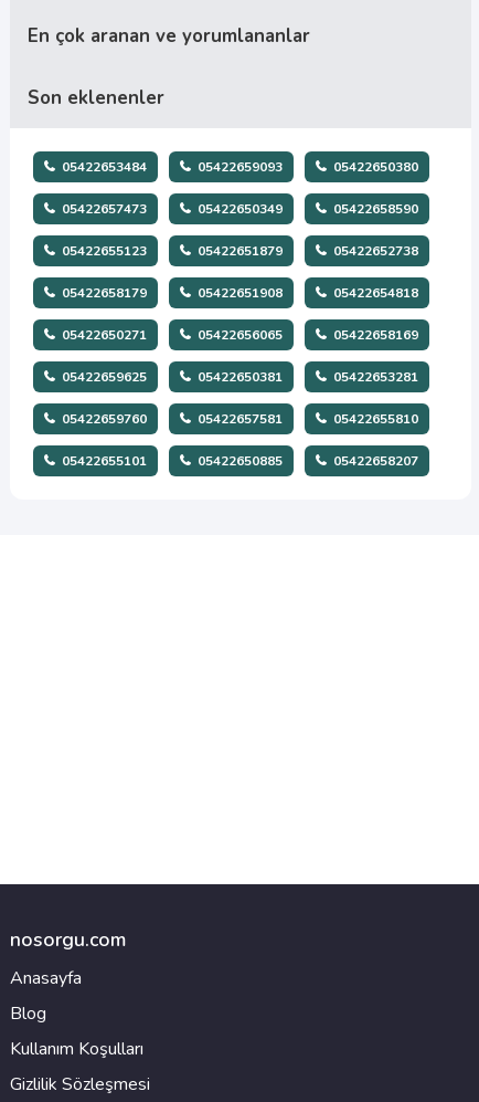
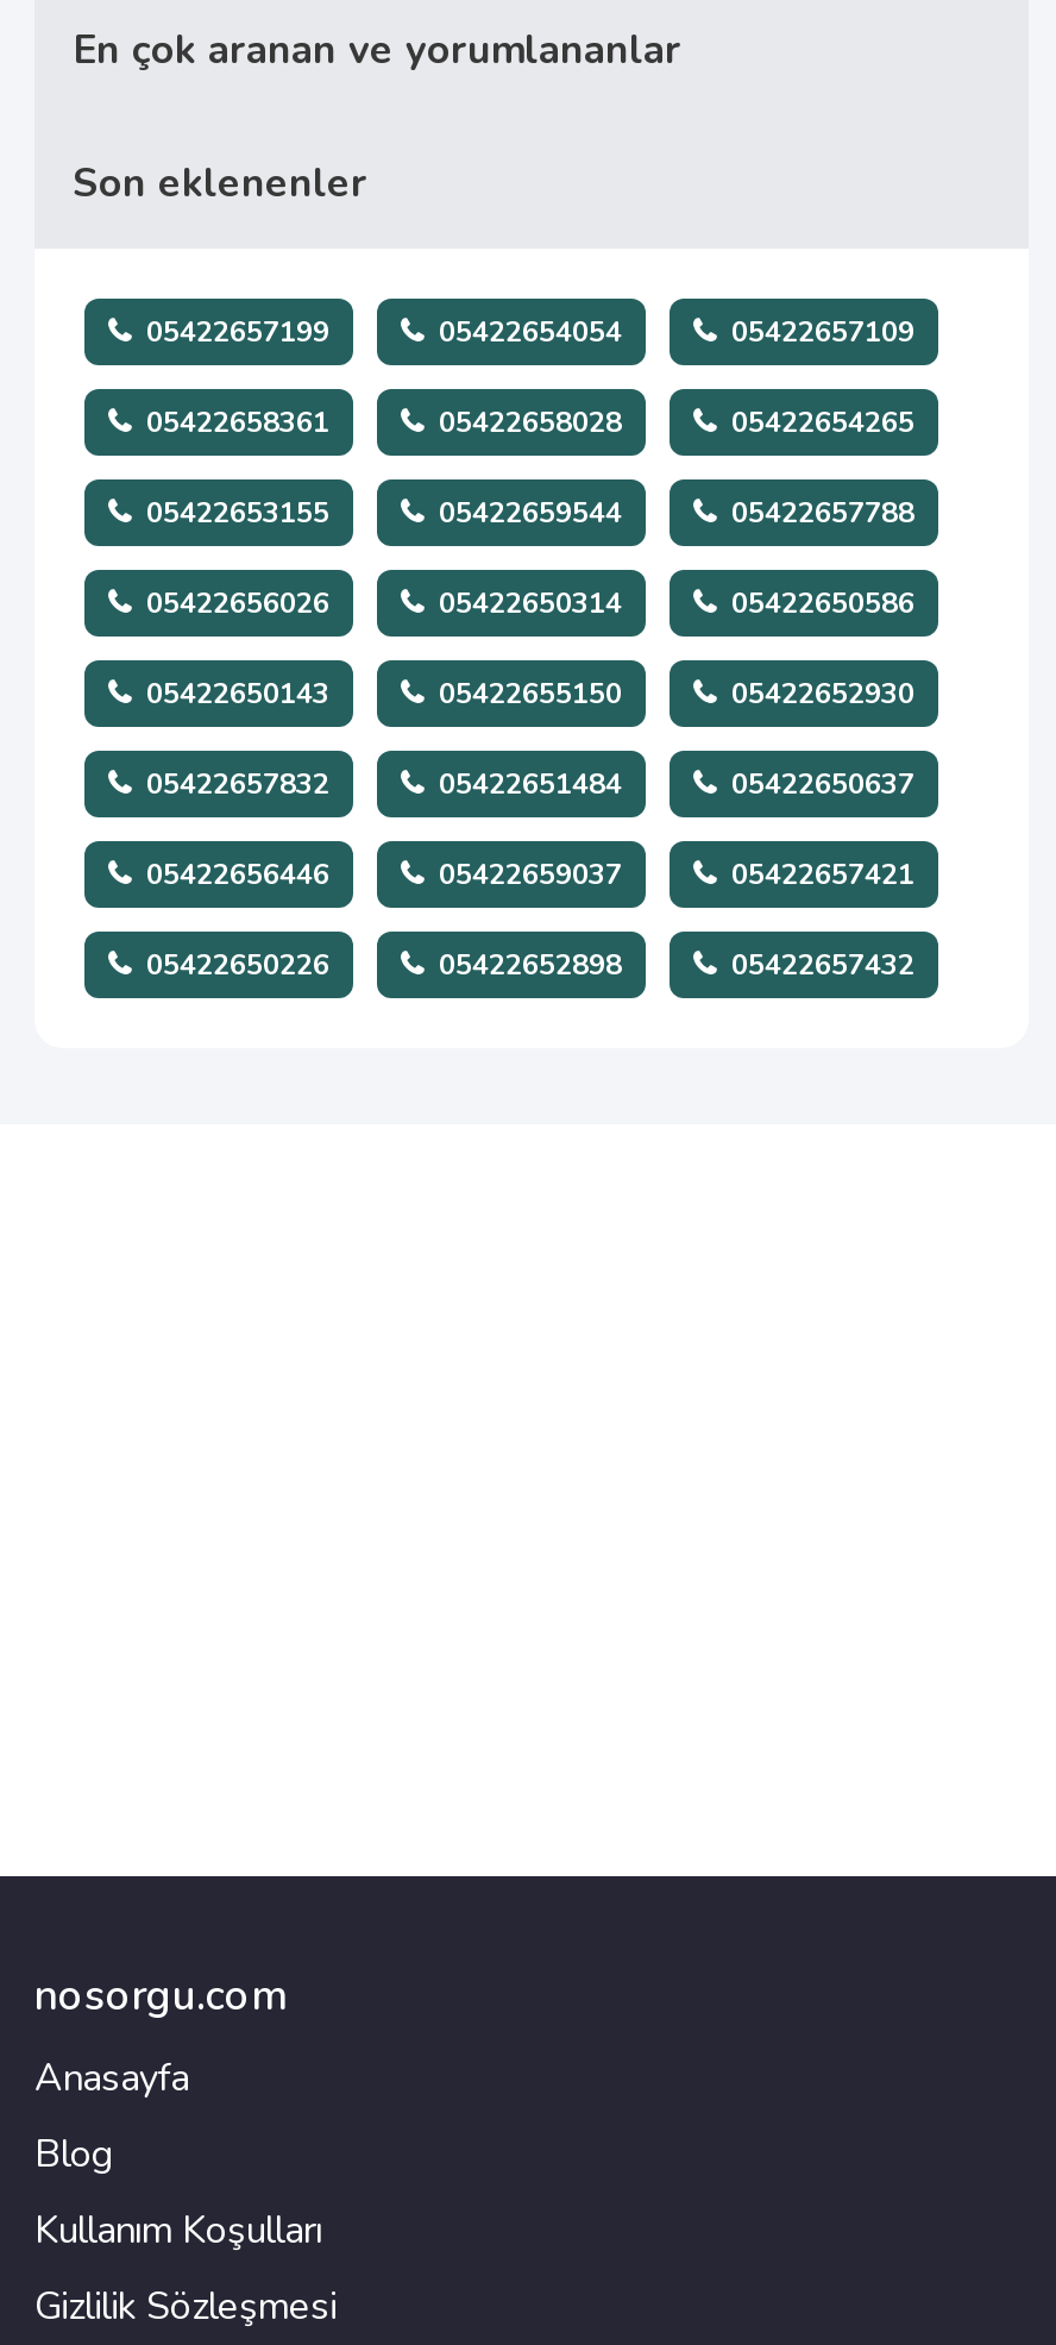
- 05422653484
+ 05422657199

- 05422659093
+ 05422654054

- 05422650380
+ 05422657109

- 05422657473
+ 05422658361

- 05422650349
+ 05422658028

- 05422658590
+ 05422654265

- 05422655123
+ 05422653155

- 05422651879
+ 05422659544

- 05422652738
+ 05422657788

- 05422658179
+ 05422656026

- 05422651908
+ 05422650314

- 05422654818
+ 05422650586

- 05422650271
+ 05422650143

- 05422656065
+ 05422655150

- 05422658169
+ 05422652930

- 05422659625
+ 05422657832

- 05422650381
+ 05422651484

- 05422653281
+ 05422650637

- 05422659760
+ 05422656446

- 05422657581
+ 05422659037

- 05422655810
+ 05422657421

- 05422655101
+ 05422650226

- 05422650885
+ 05422652898

- 05422658207
+ 05422657432
